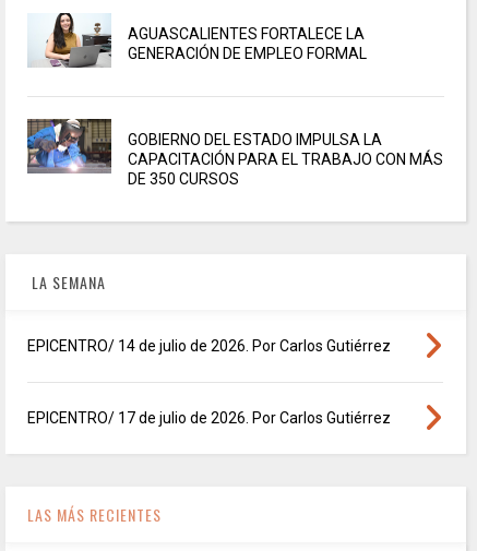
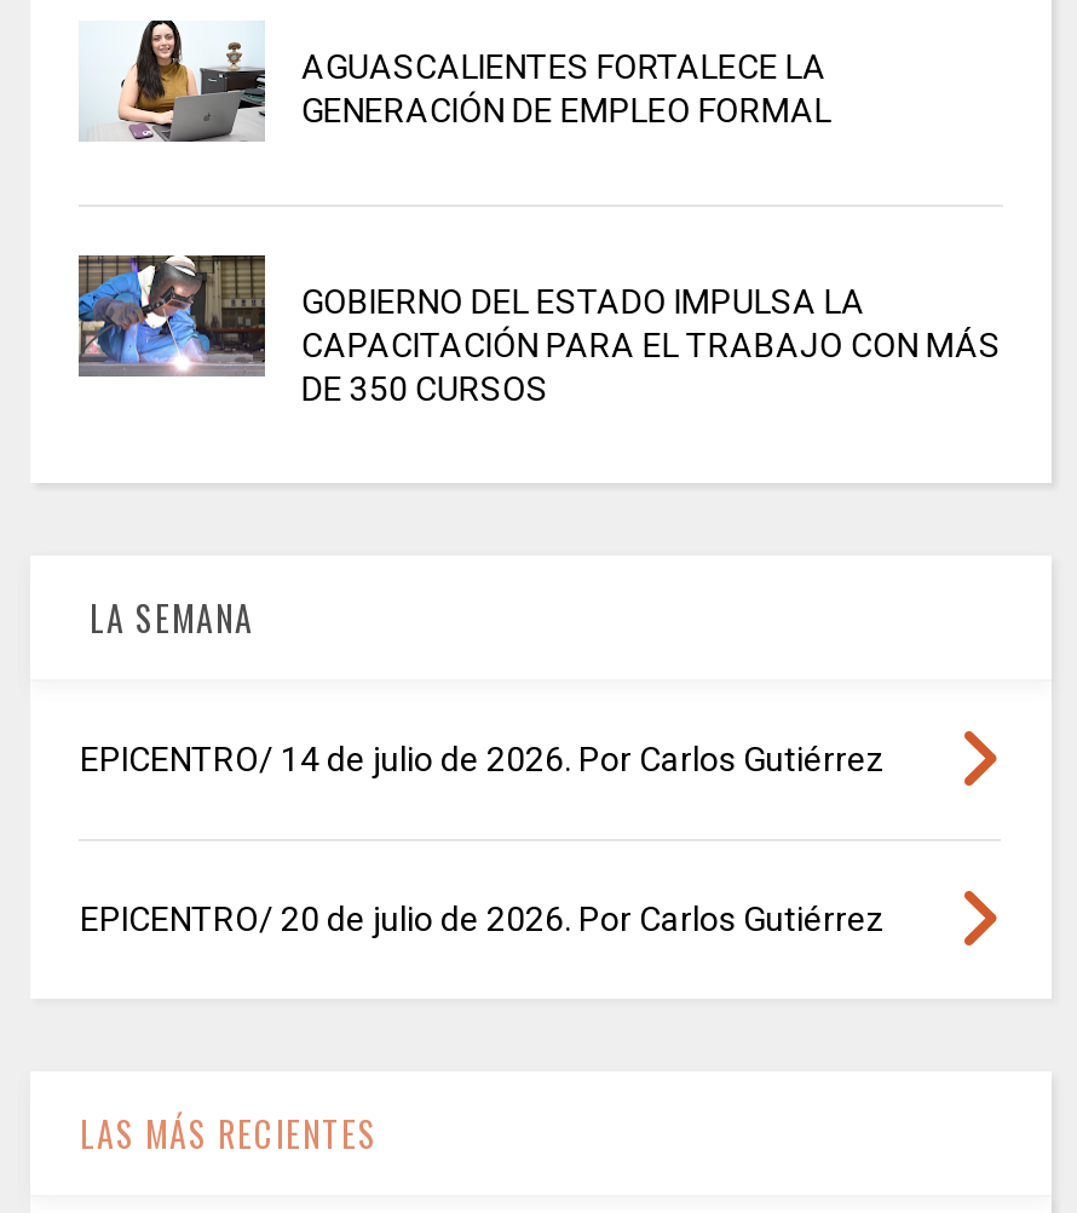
- EPICENTRO/ 17 de julio de 2026. Por Carlos Gutiérrez
+ EPICENTRO/ 20 de julio de 2026. Por Carlos Gutiérrez
